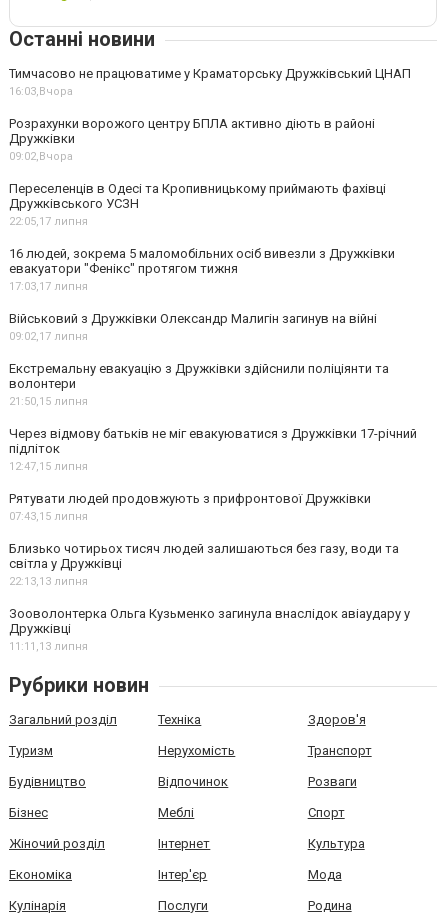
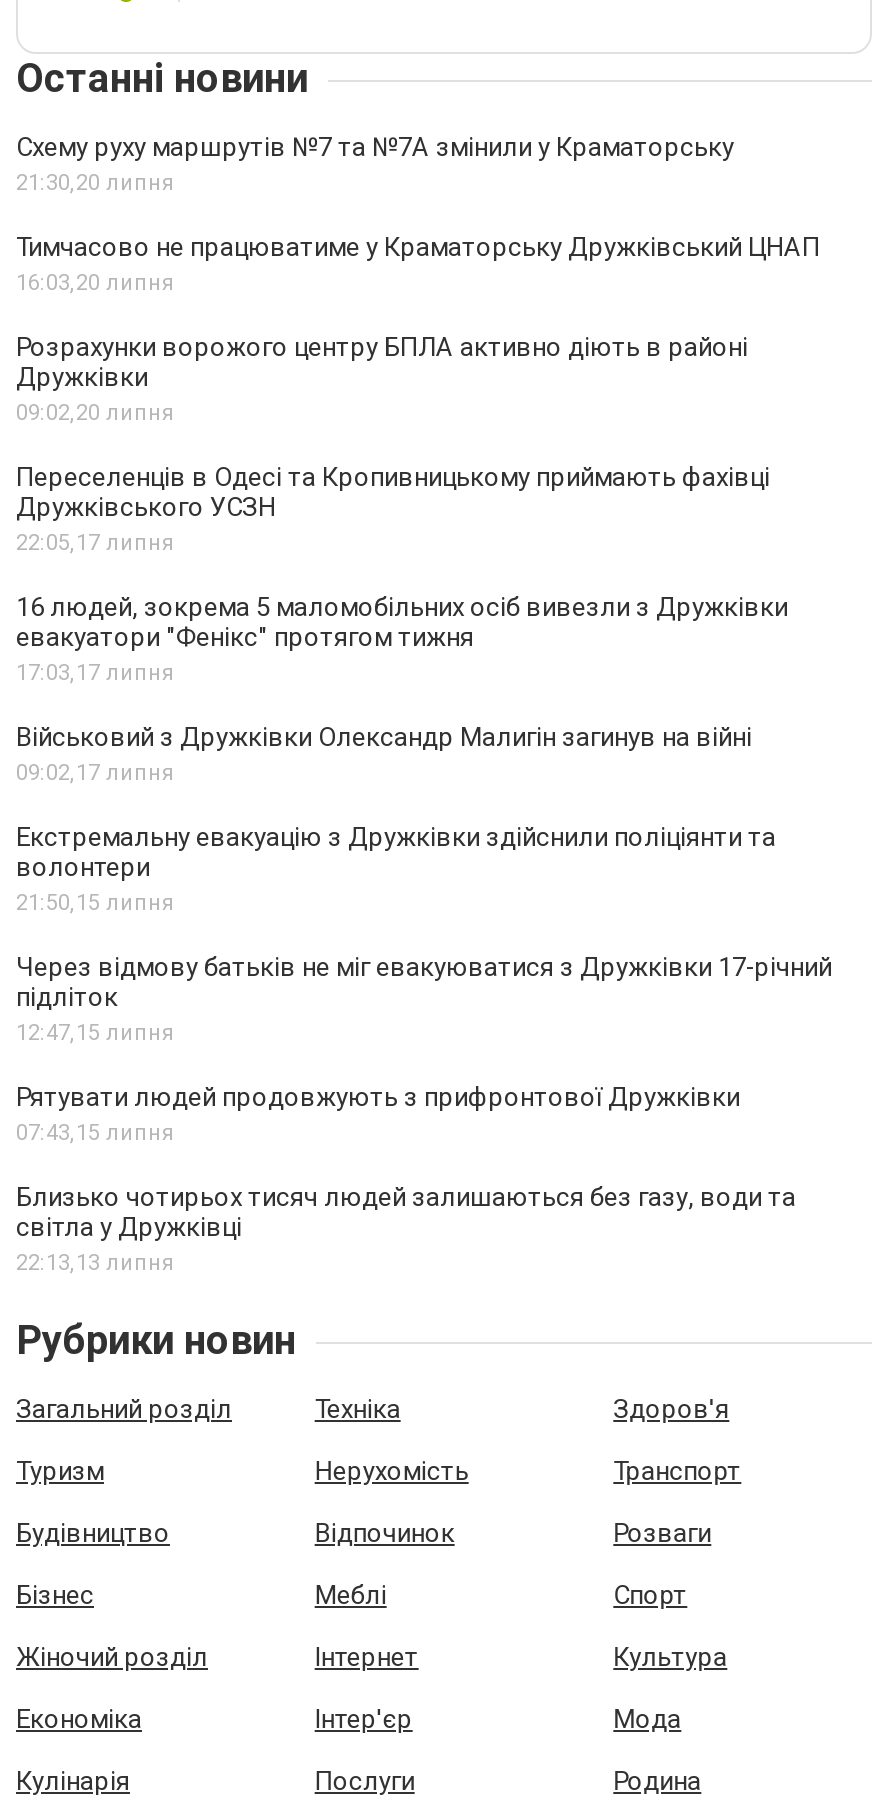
+ Схему руху маршрутів №7 та №7А змінили у Краматорську
+ 21:30,20 липня

moved down: Тимчасово не працюватиме у Краматорську Дружківський ЦНАП

- 16:03,Вчора
+ 16:03,20 липня

moved down: Розрахунки ворожого центру БПЛА активно діють в районі | Дружківки

- 09:02,Вчора
+ 09:02,20 липня

moved down: Переселенців в Одесі та Кропивницькому приймають фахівці | Дружківського УСЗН | 22:05, 17 липня | ... | світла у Дружківці | 22:13, 13 липня

- Зооволонтерка Ольга Кузьменко загинула внаслідок авіаудару у
- Дружківці
- 11:11, 13 липня
